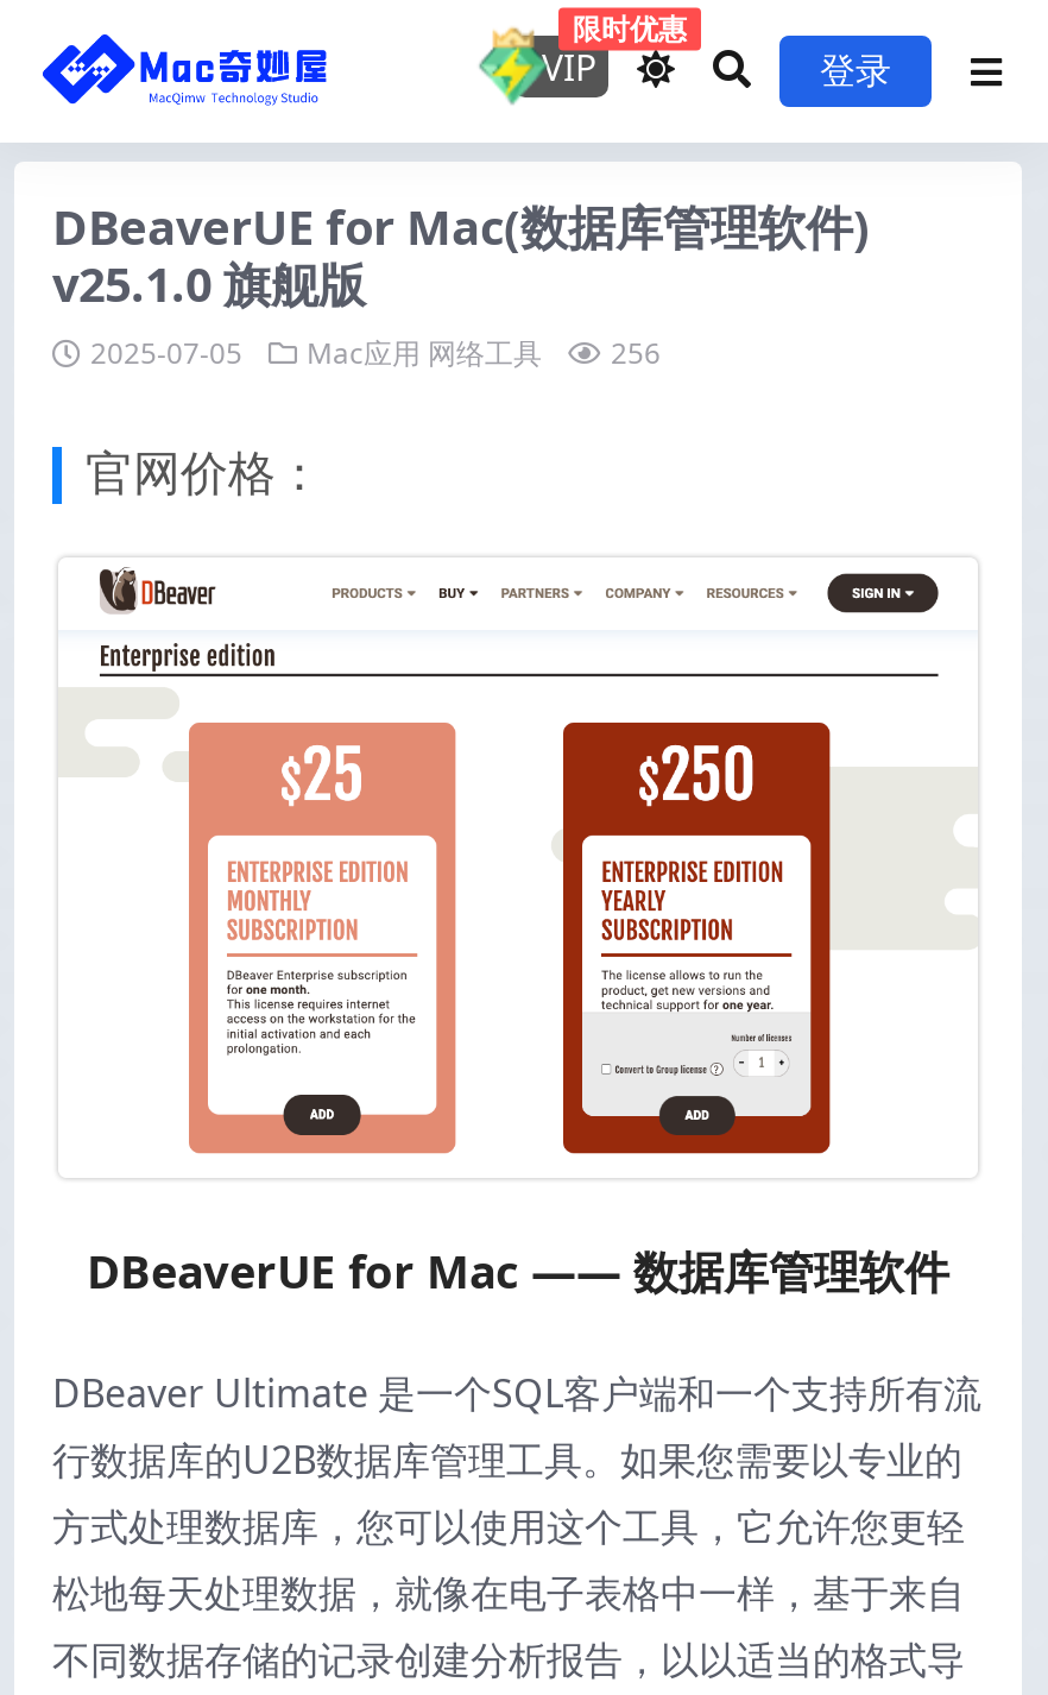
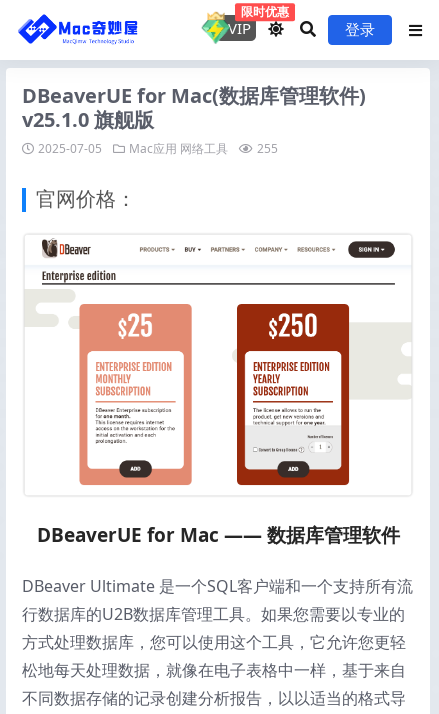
- 2025-07-05 Mac应用 网络工具 256
+ 2025-07-05 Mac应用 网络工具 255
